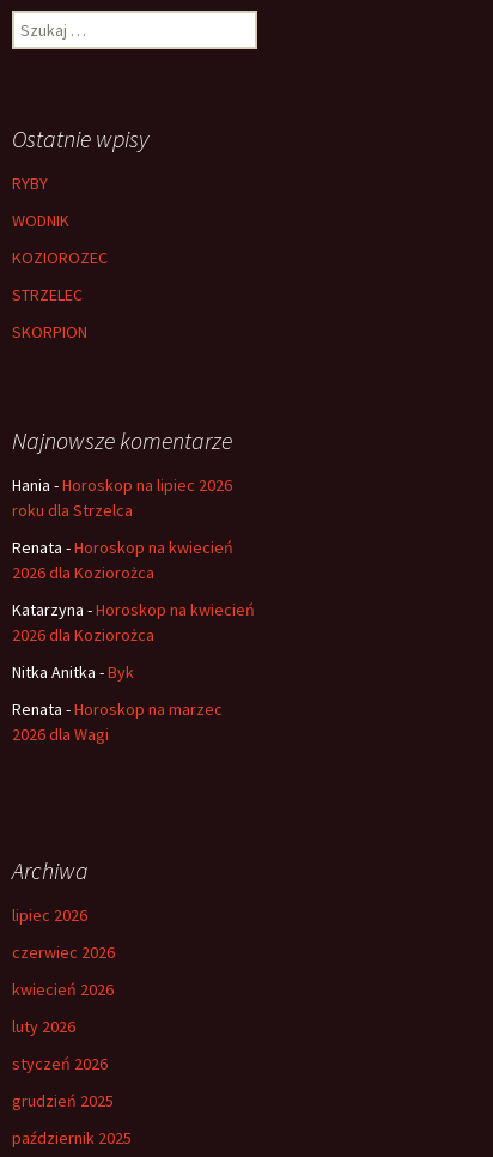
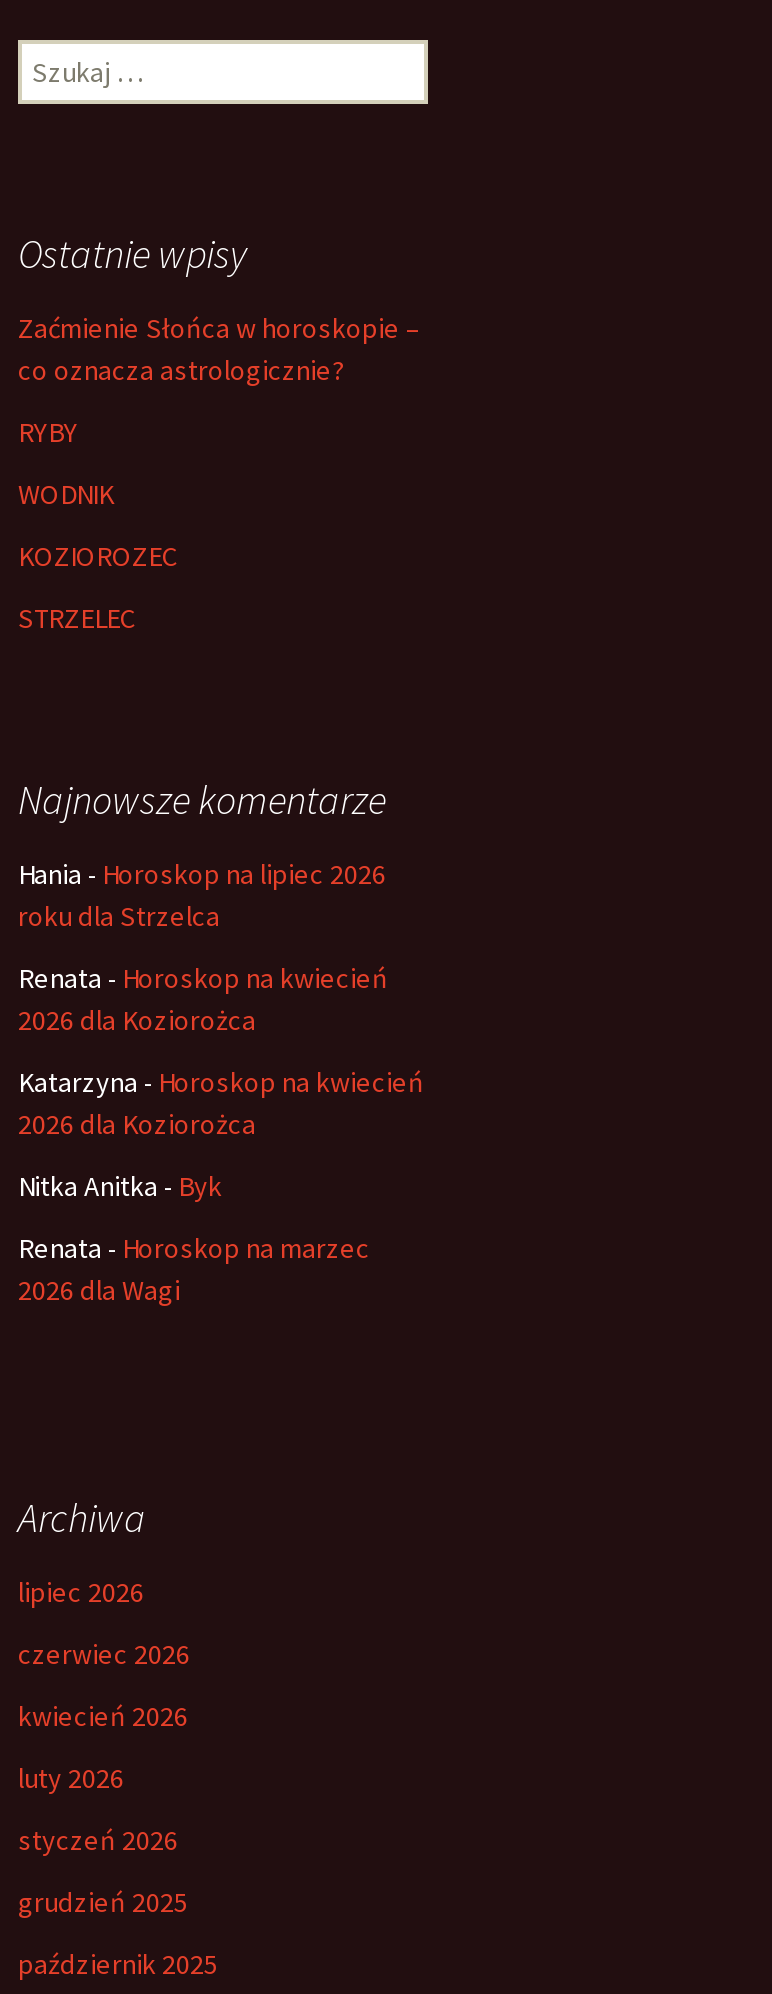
+ Zaćmienie Słońca w horoskopie –
+ co oznacza astrologicznie?

moved down: RYBY | WODNIK | KOZIOROZEC | STRZELEC

- SKORPION
